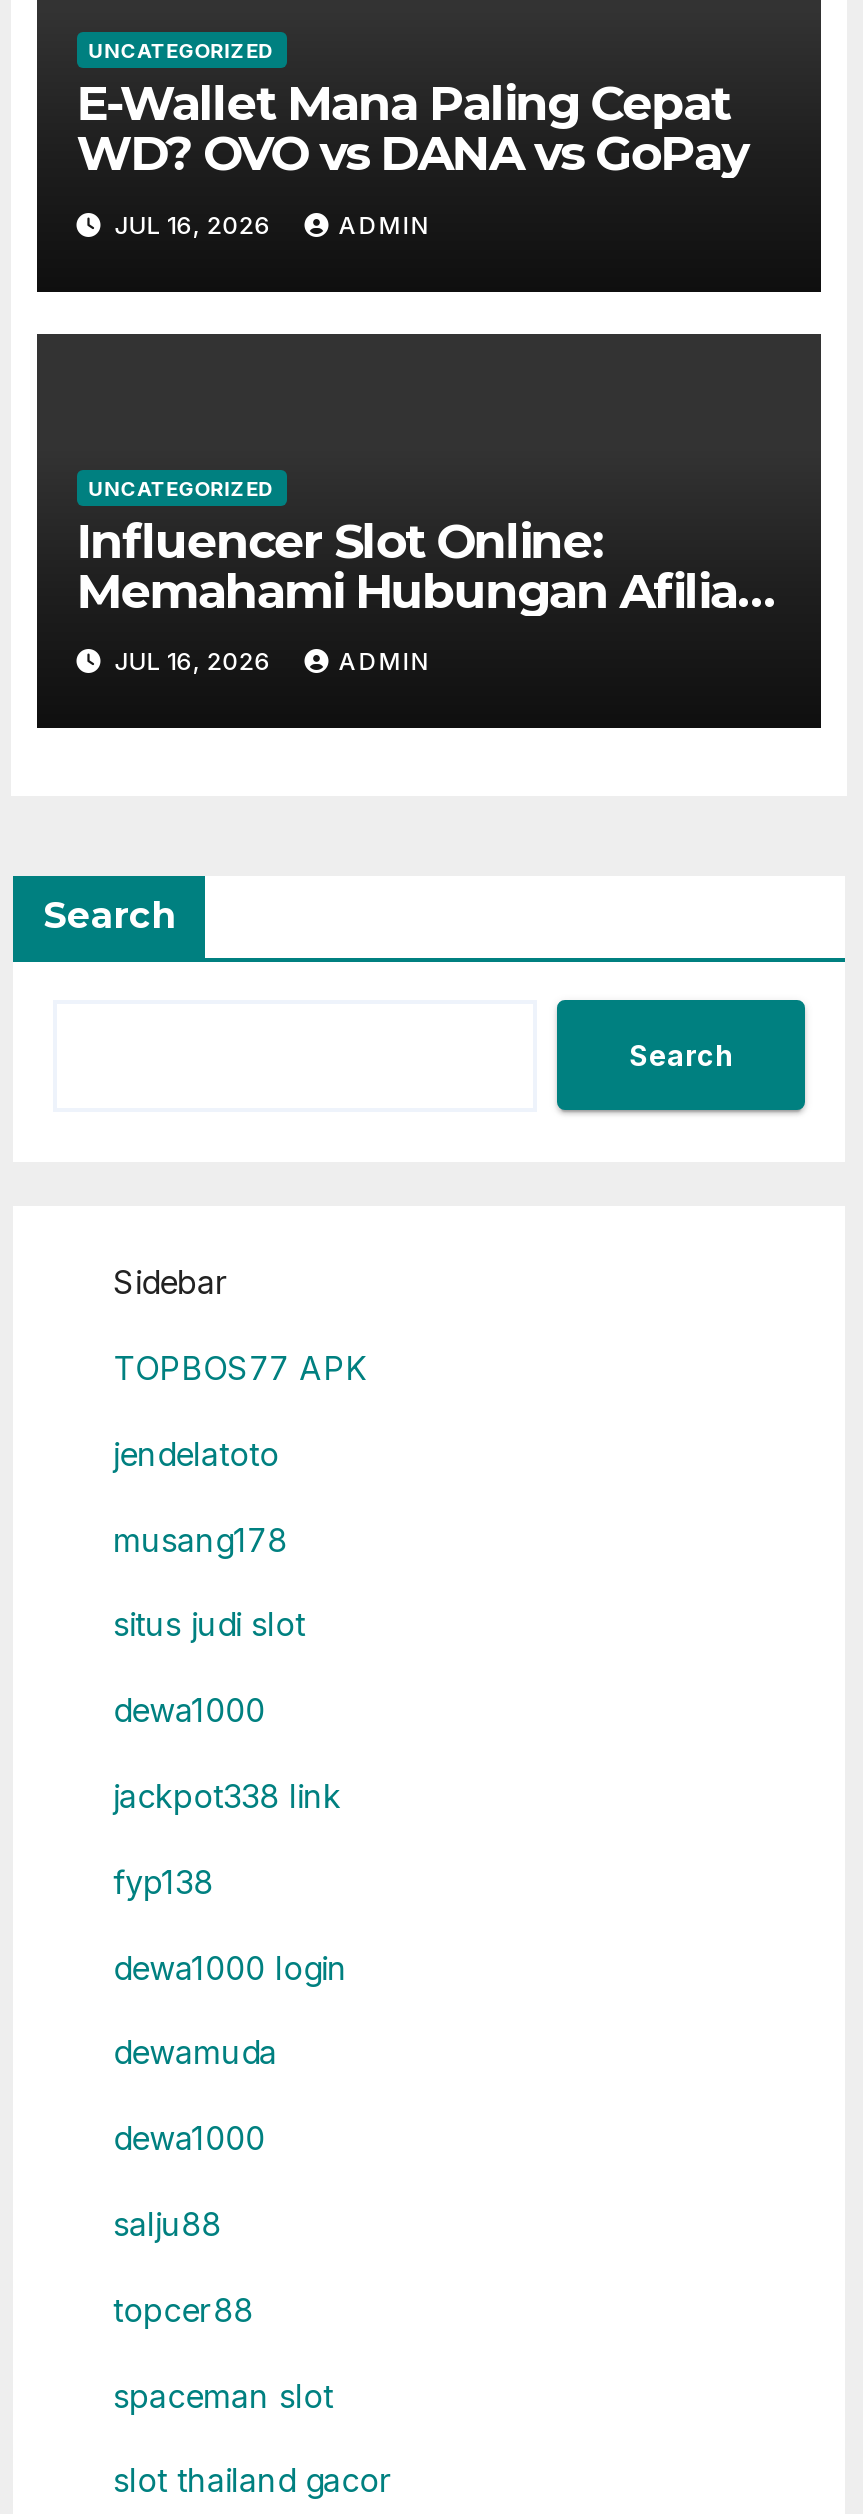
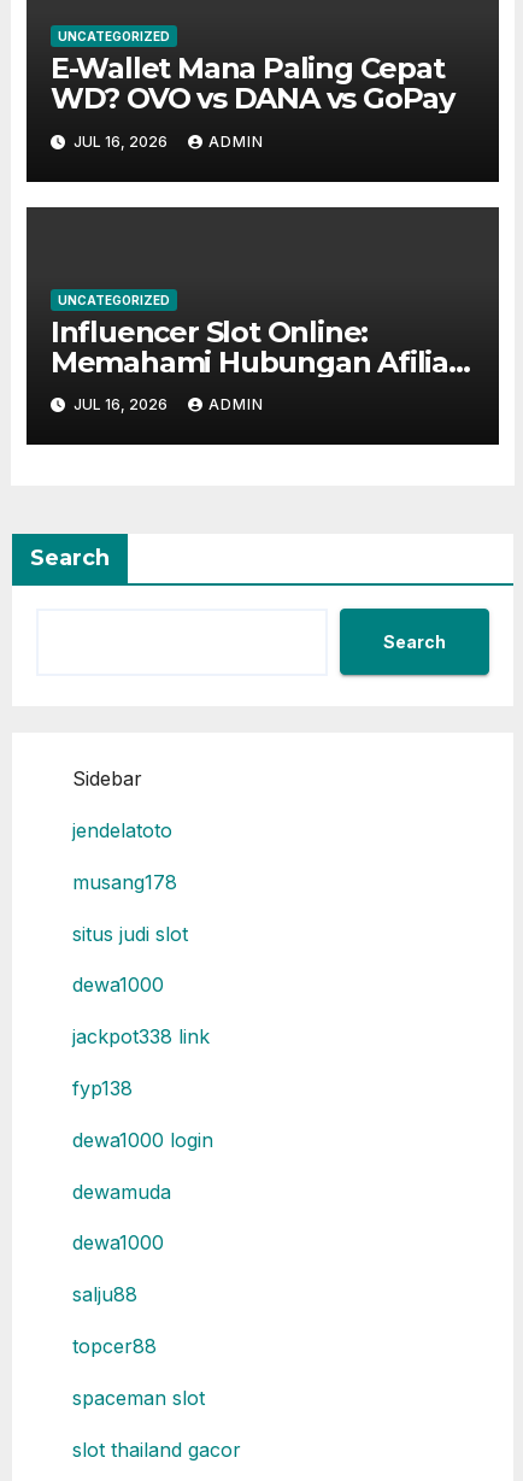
- TOPBOS77 APK
